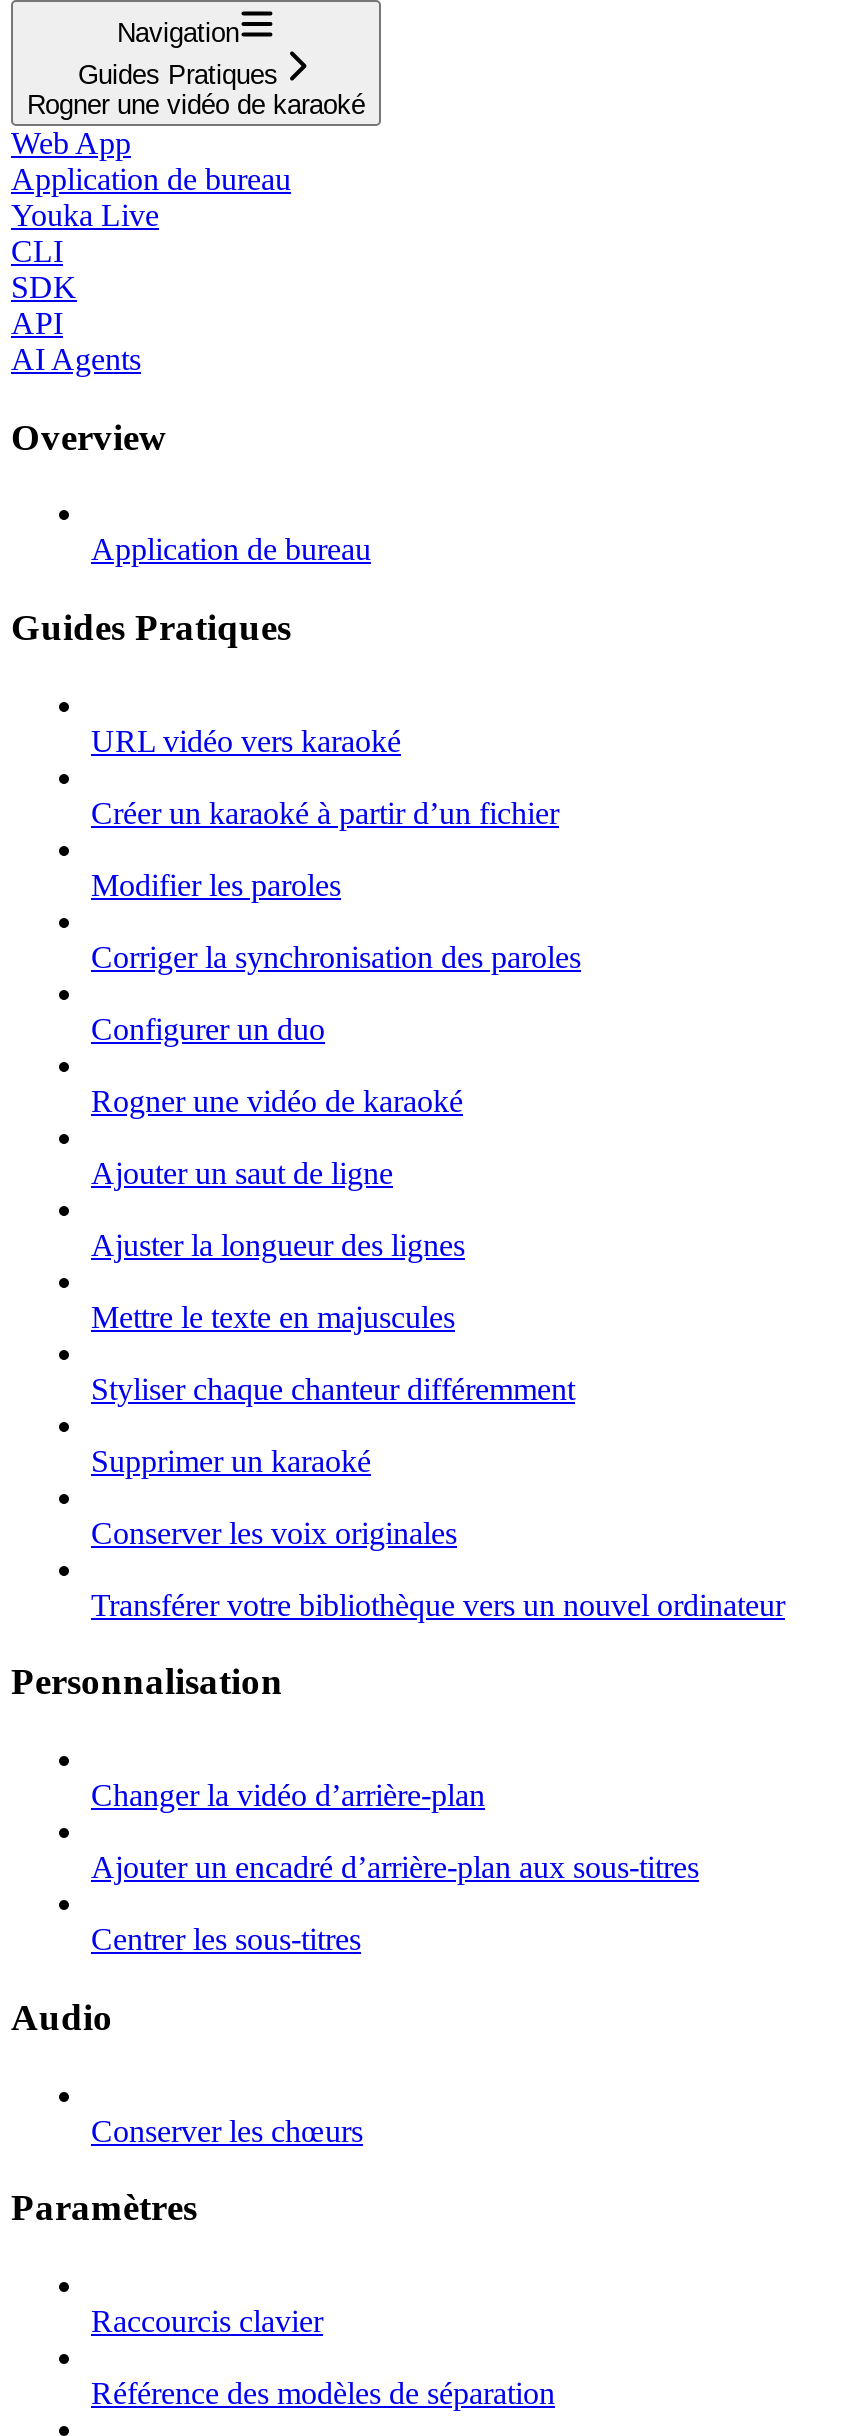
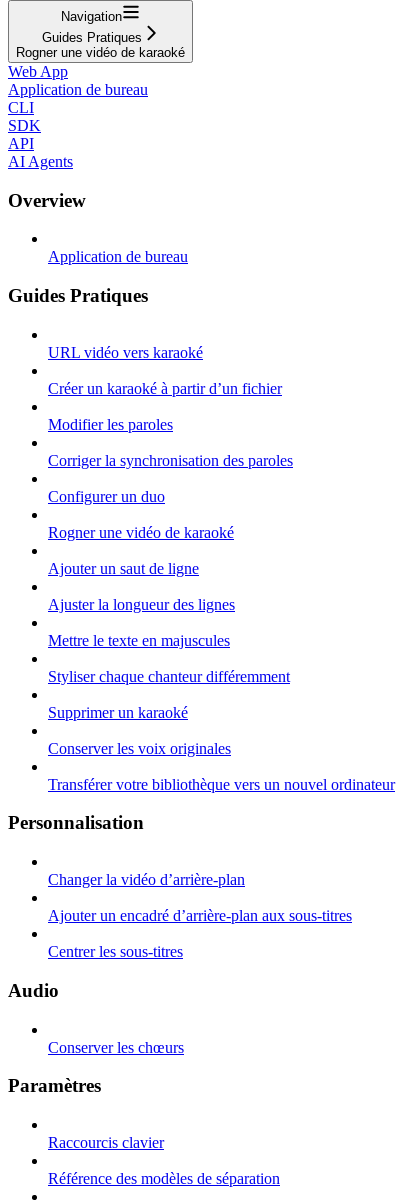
- Youka Live
